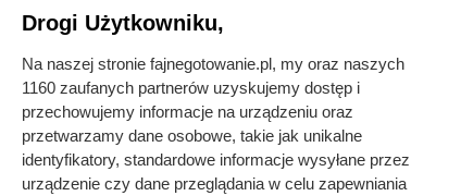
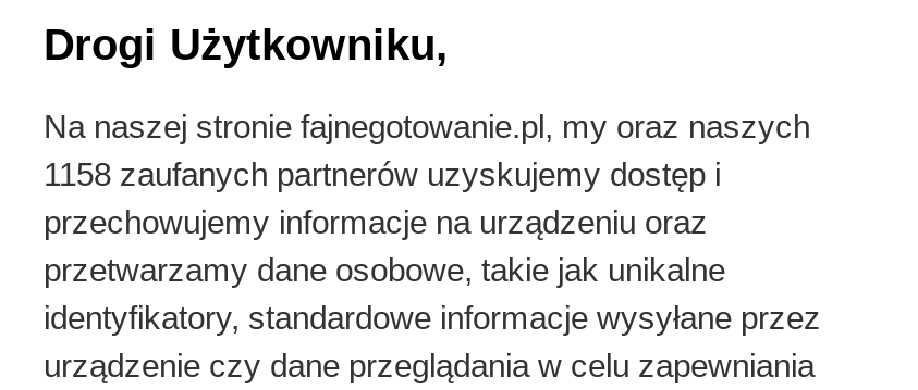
- 1160 zaufanych partnerów uzyskujemy dostęp i
+ 1158 zaufanych partnerów uzyskujemy dostęp i
